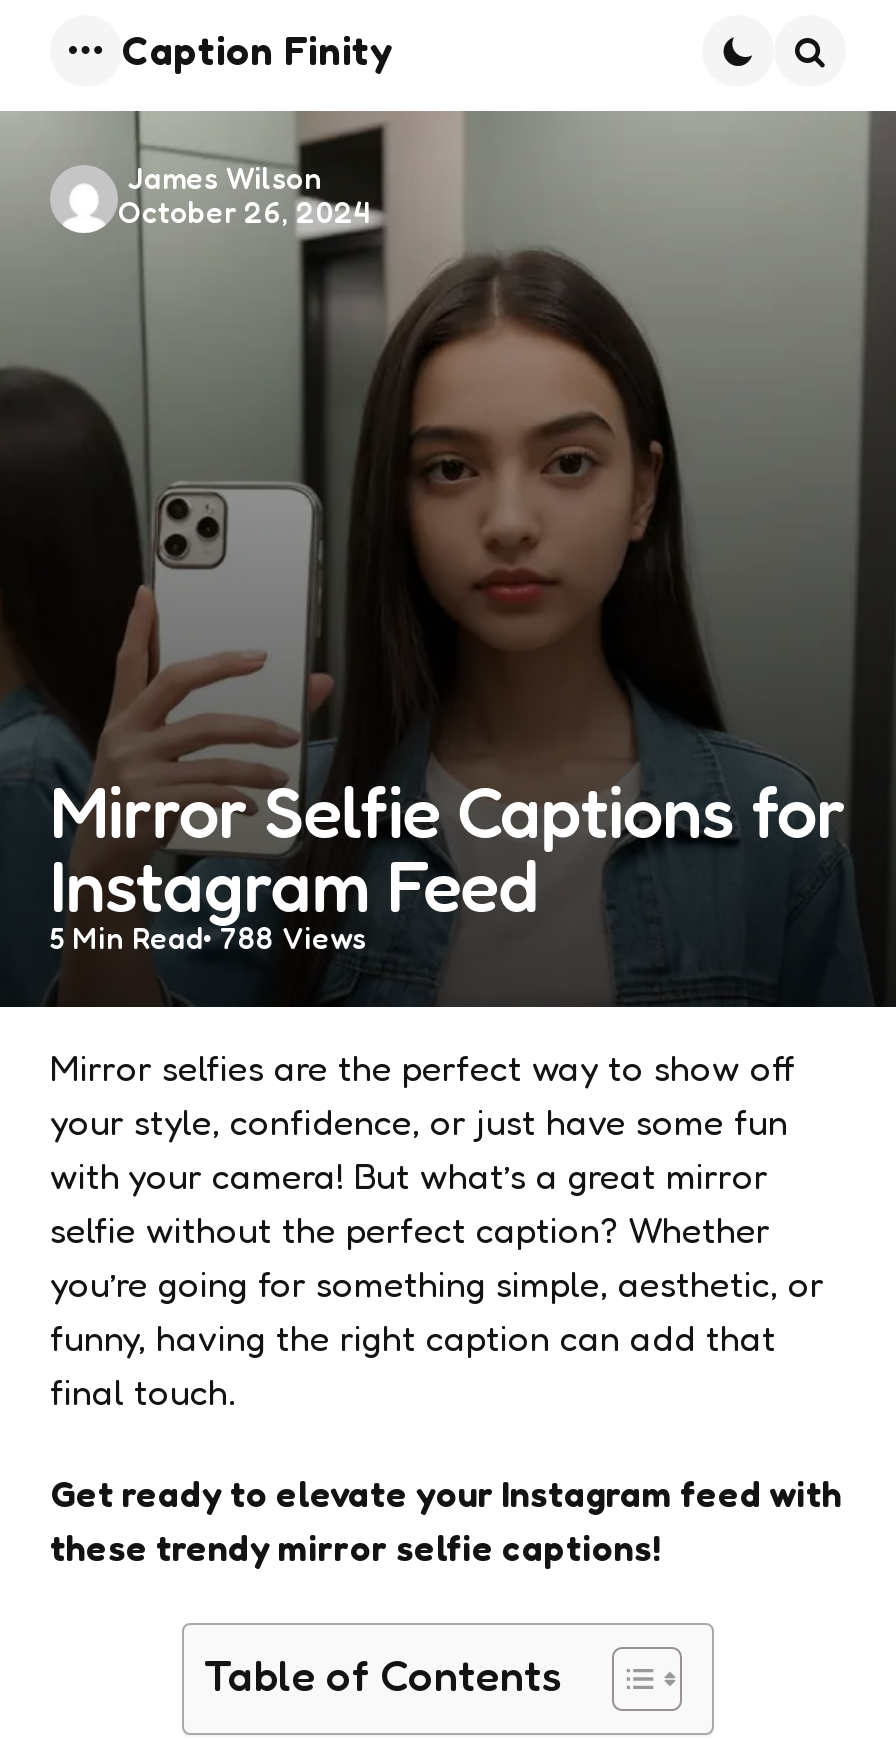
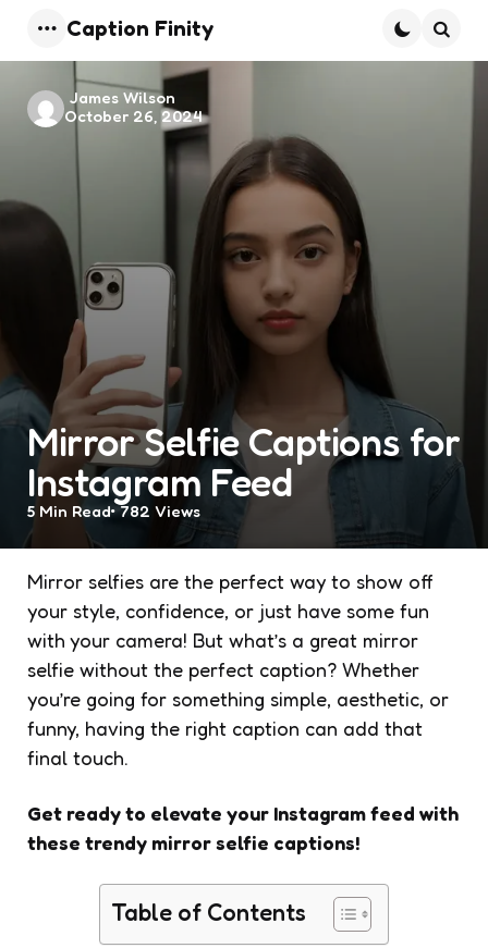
- 5 Min Read 788 Views
+ 5 Min Read 782 Views
